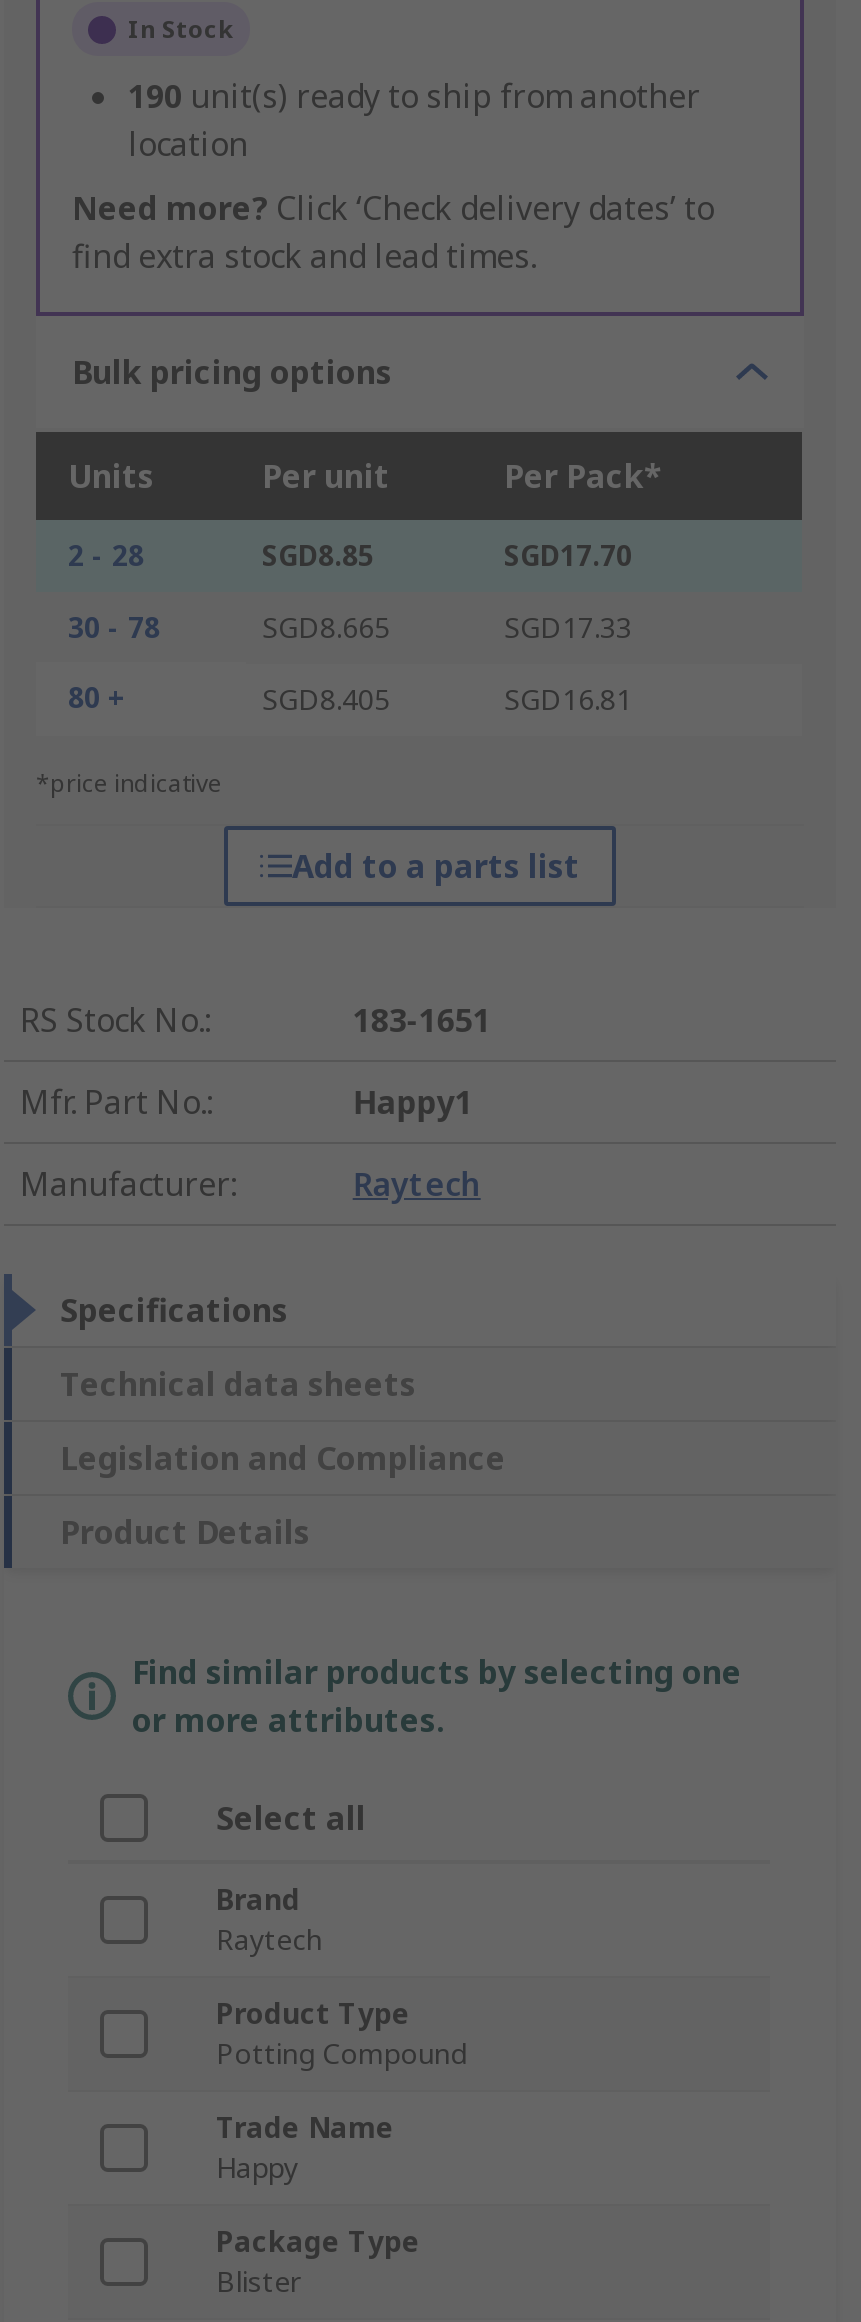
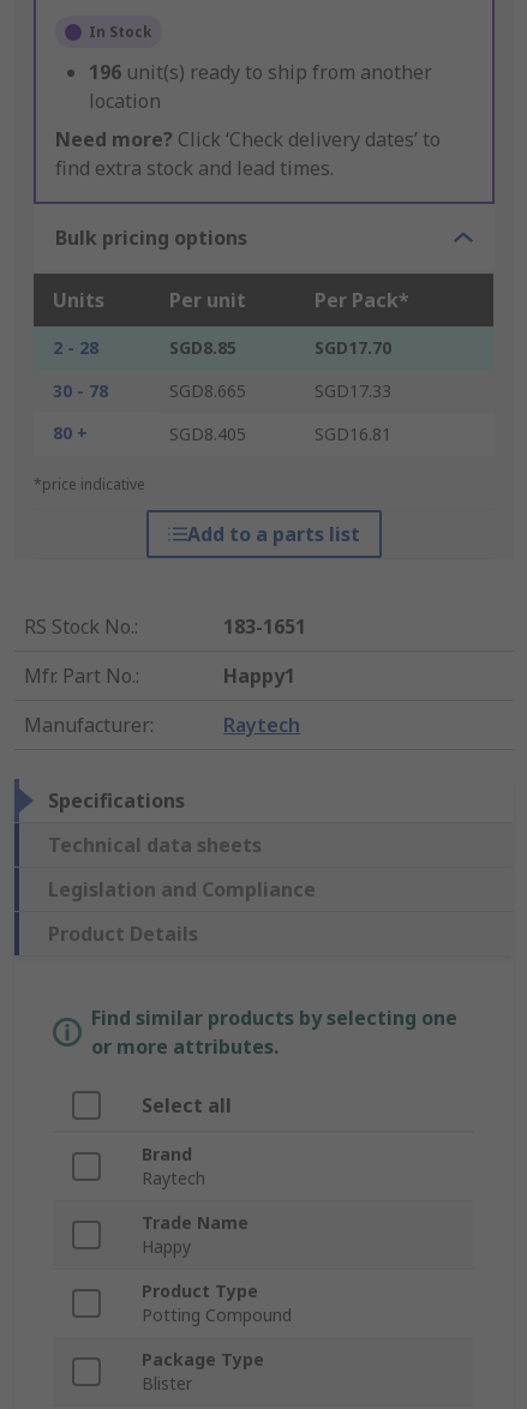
- 190 unit(s) ready to ship from another
+ 196 unit(s) ready to ship from another

moved down: Product Type | Potting Compound

moved up: Trade Name | Happy
